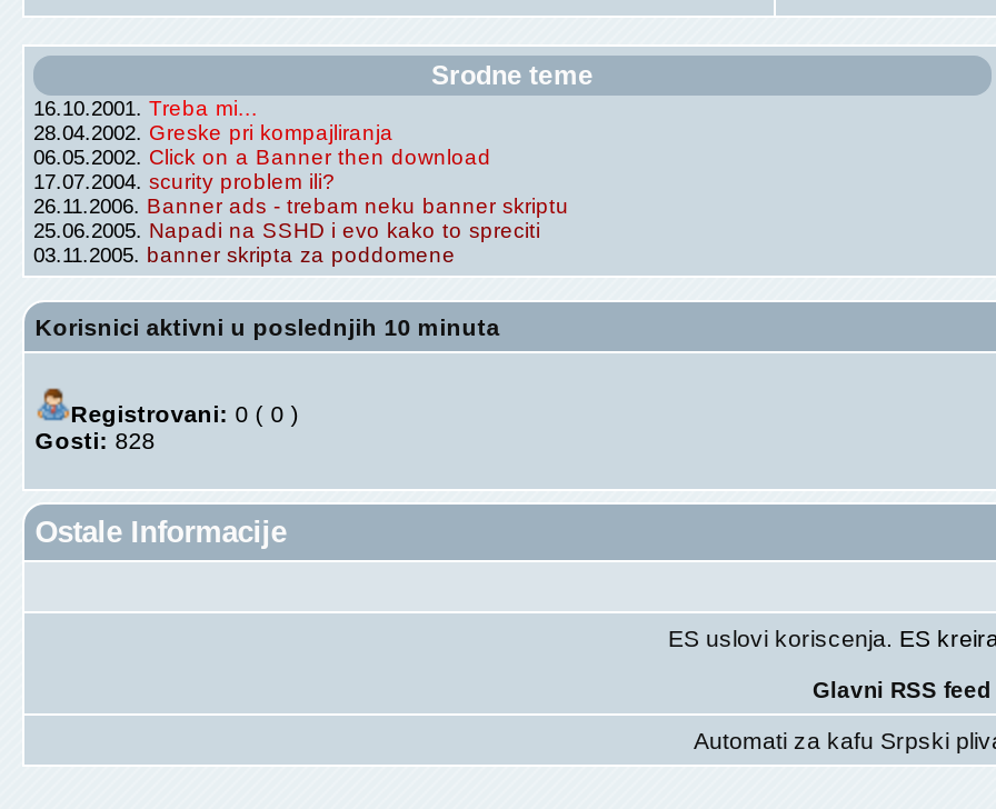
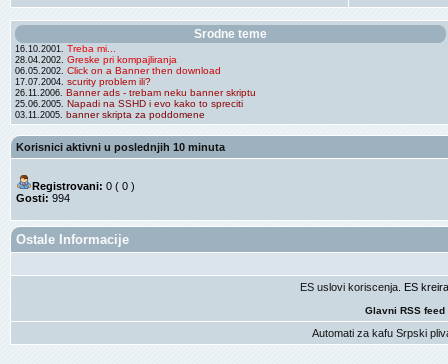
- Gosti:828
+ Gosti:994
